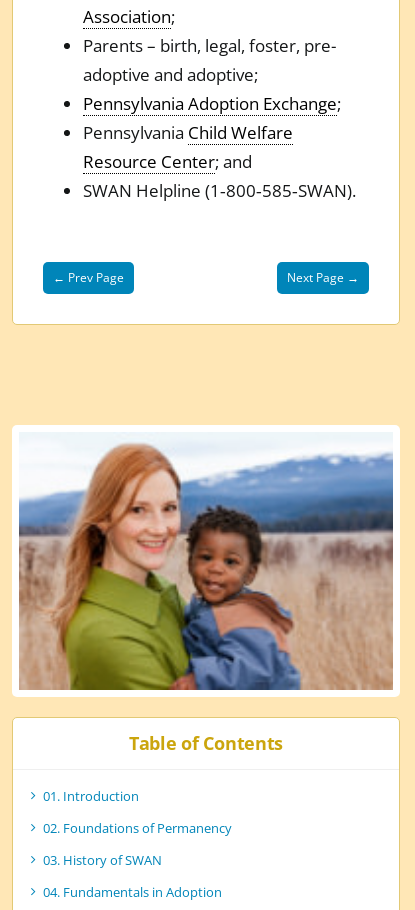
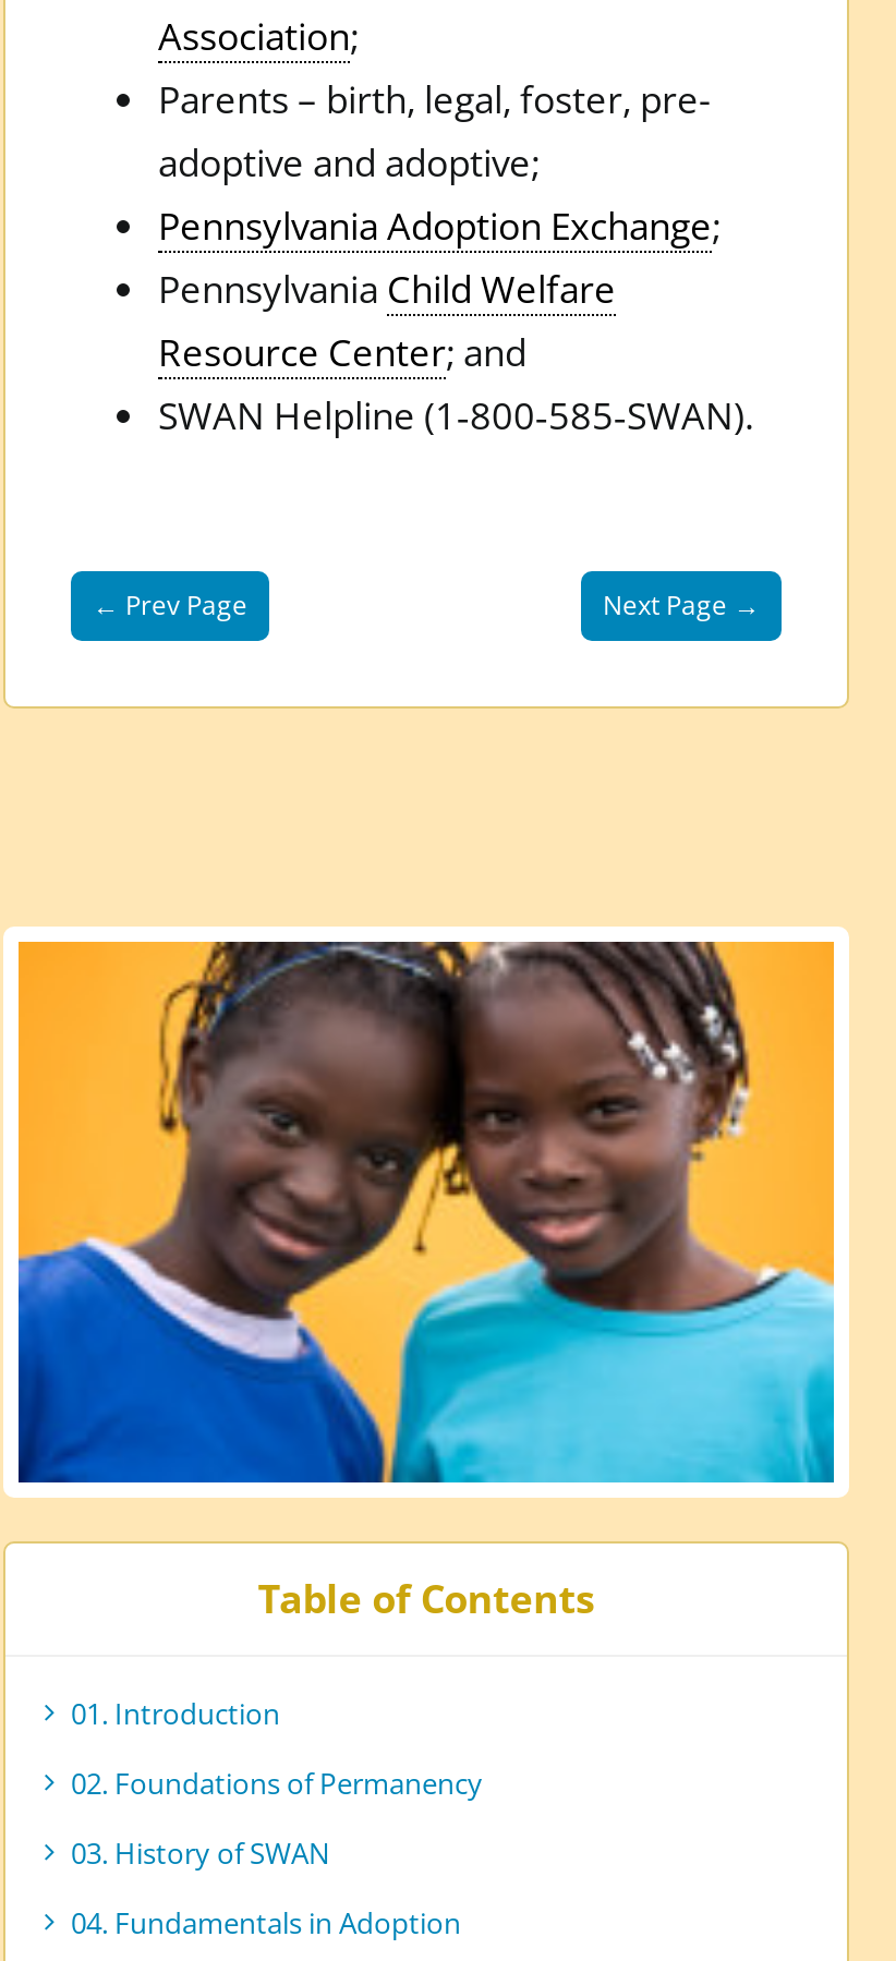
- [image]
+ [image]
